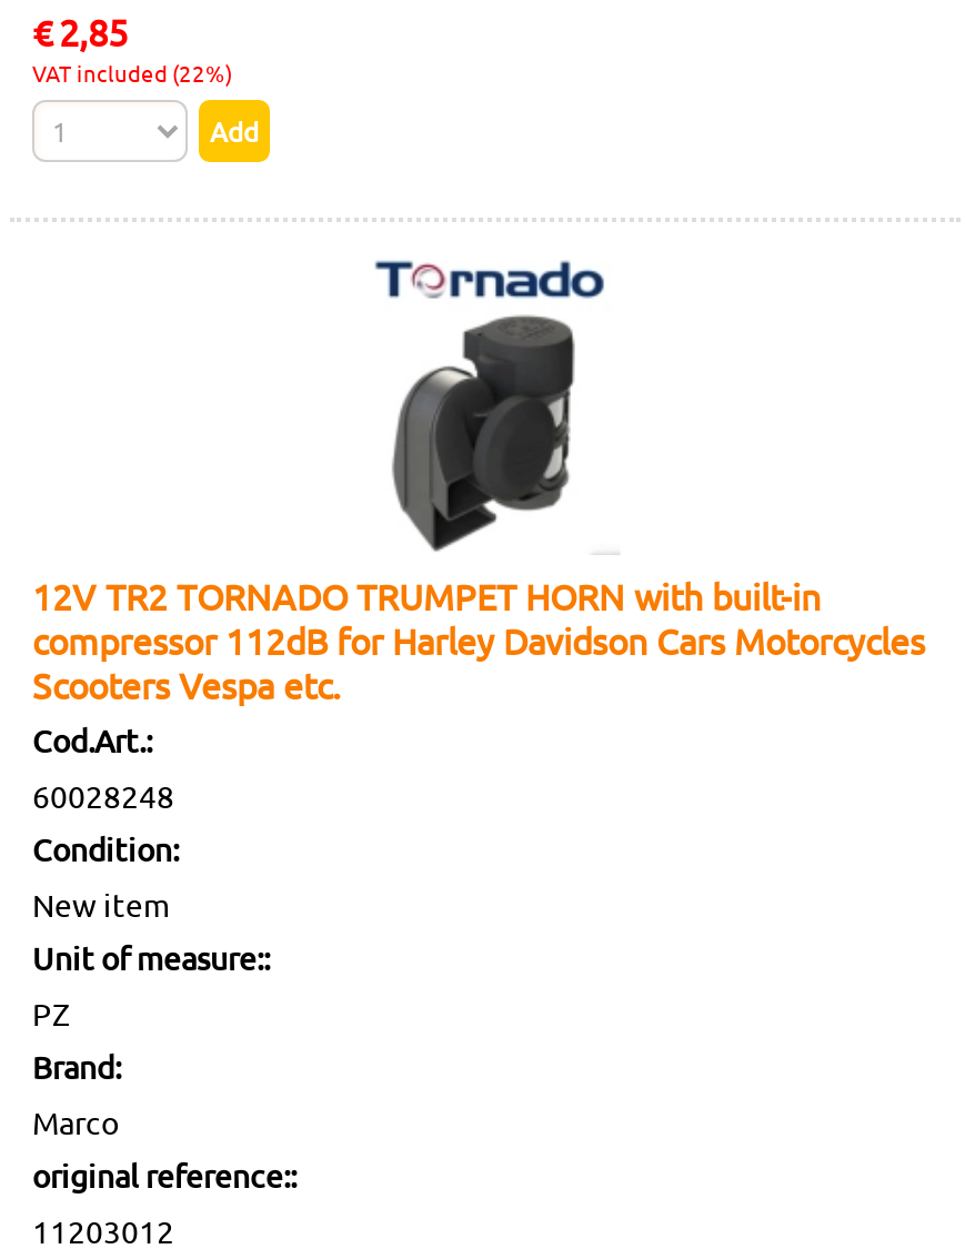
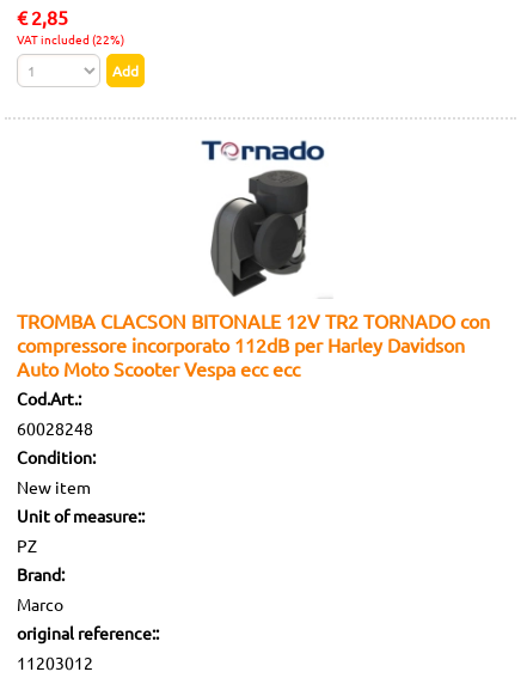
- 12V TR2 TORNADO TRUMPET HORN with built-in
- compressor 112dB for Harley Davidson Cars Motorcycles
- Scooters Vespa etc.
+ TROMBA CLACSON BITONALE 12V TR2 TORNADO con
+ compressore incorporato 112dB per Harley Davidson
+ Auto Moto Scooter Vespa ecc ecc
